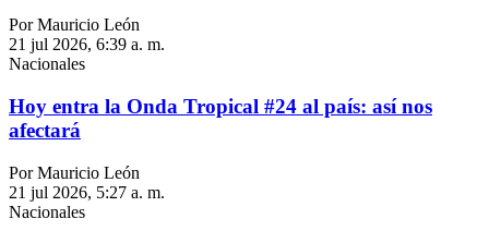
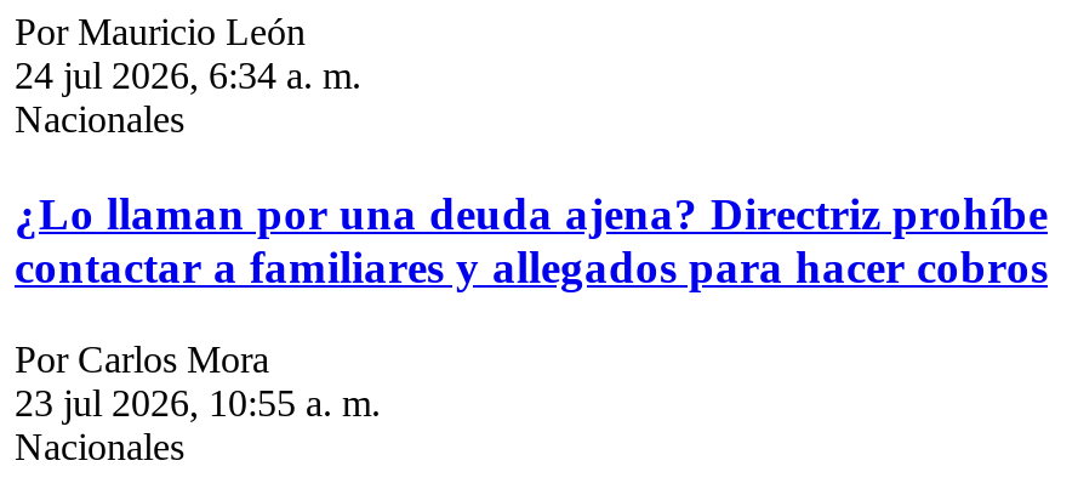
- 21 jul 2026, 6:39 a. m.
+ 24 jul 2026, 6:34 a. m.

- Hoy entra la Onda Tropical #24 al país: así nos
- afectará
+ ¿Lo llaman por una deuda ajena? Directriz prohíbe
+ contactar a familiares y allegados para hacer cobros

- Por Mauricio León
- 21 jul 2026, 5:27 a. m.
+ Por Carlos Mora
+ 23 jul 2026, 10:55 a. m.
